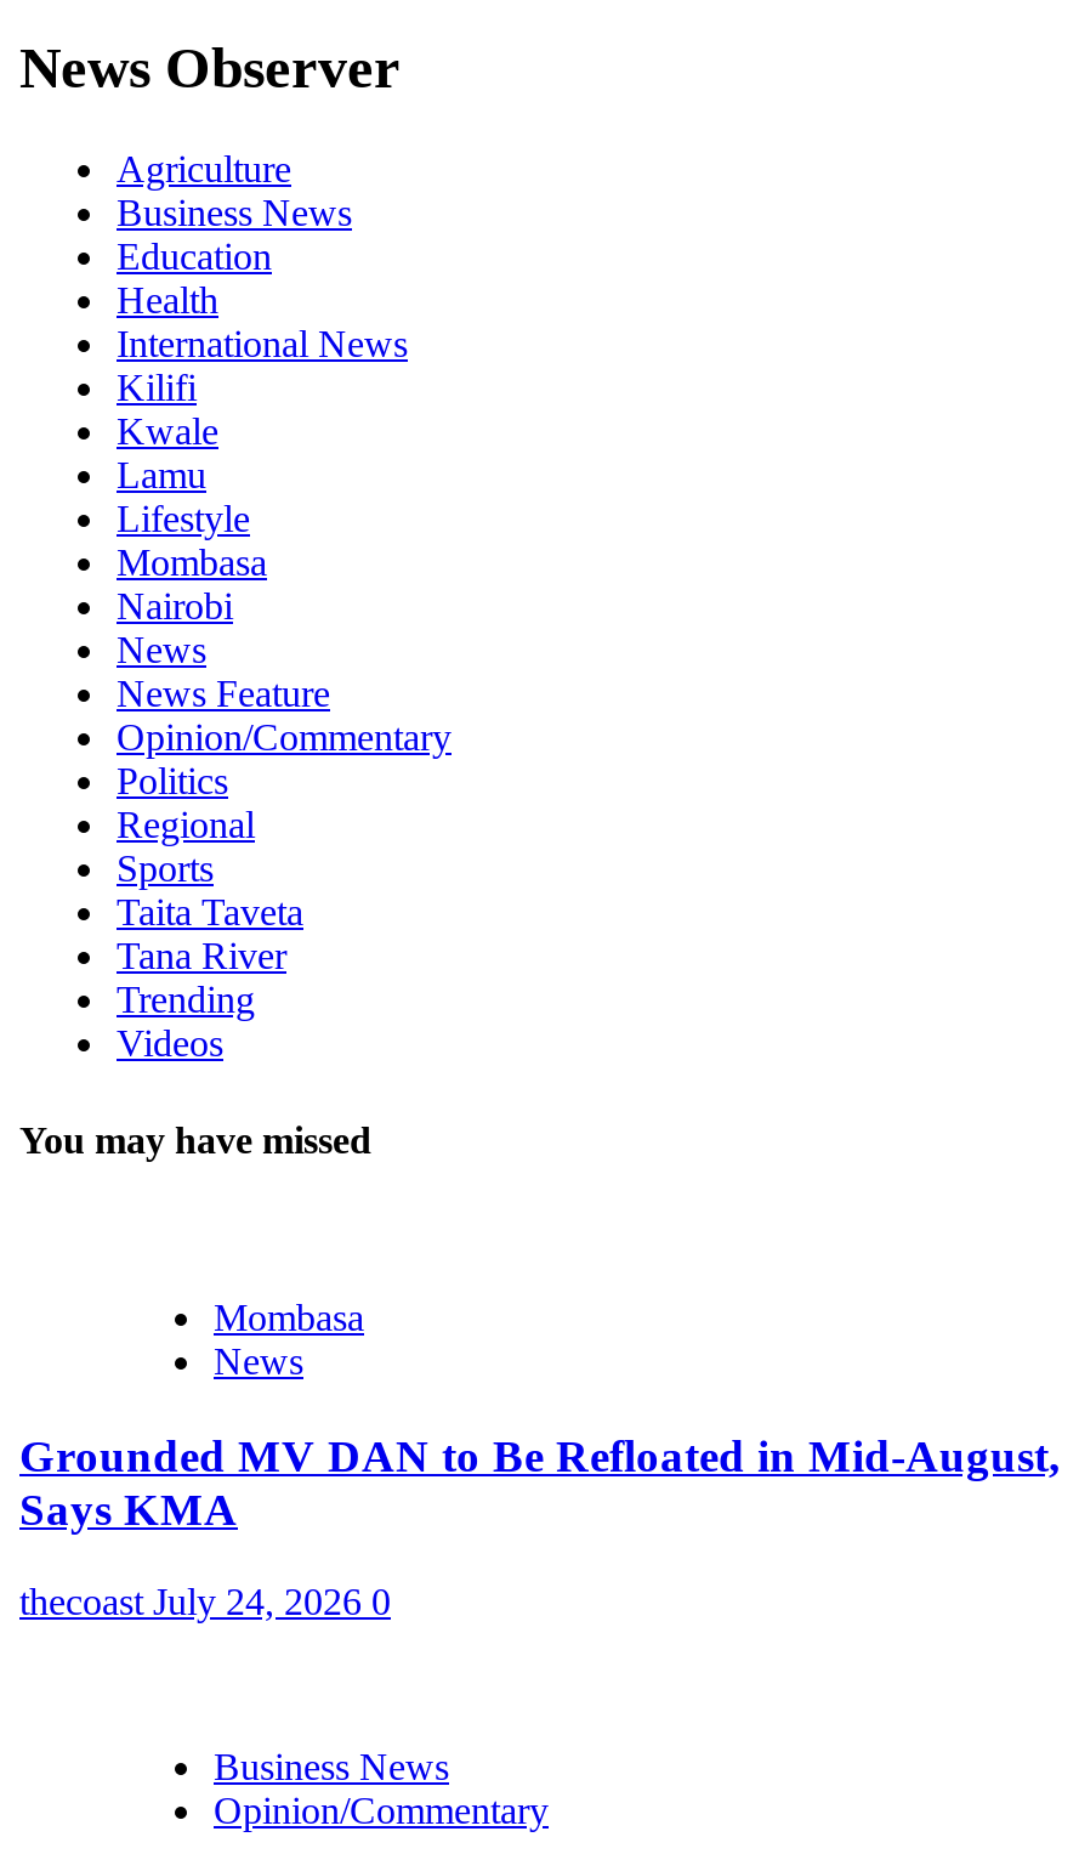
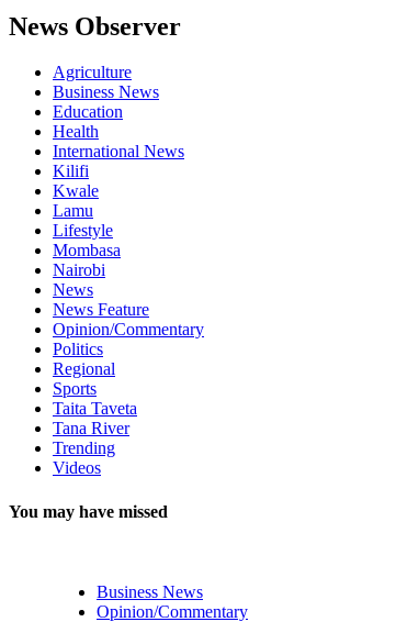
- Mombasa
- News
- Grounded MV DAN to Be Refloated in Mid-August,
- Says KMA
- thecoast July 24, 2026 0
